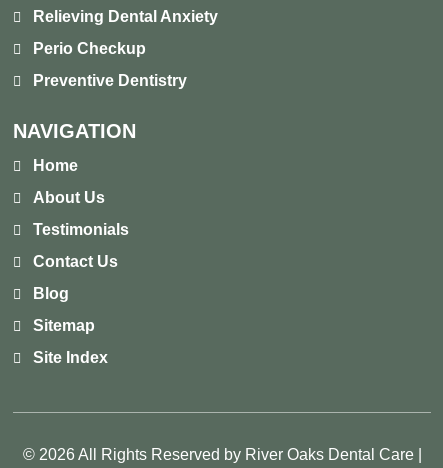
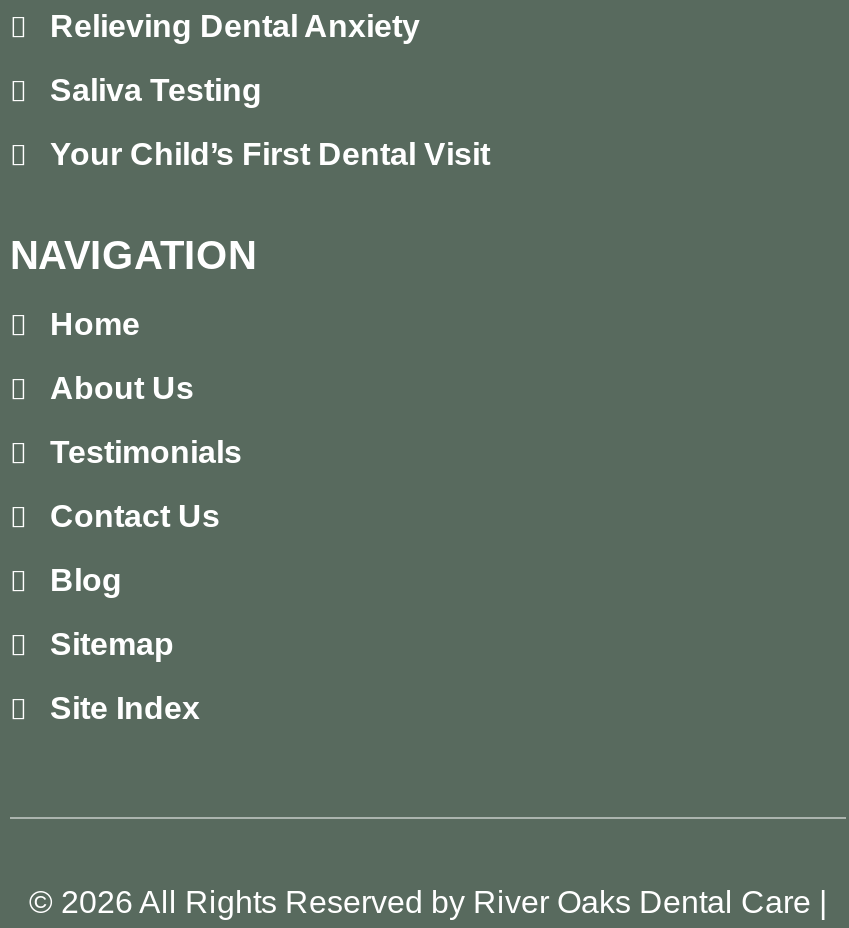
- Perio Checkup
+ Saliva Testing

- Preventive Dentistry
+ Your Child’s First Dental Visit
